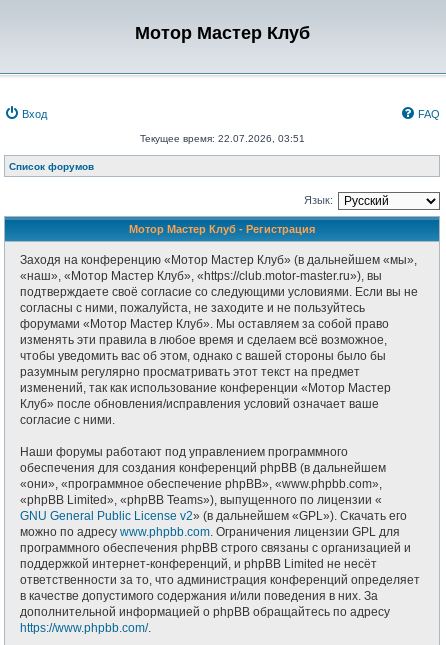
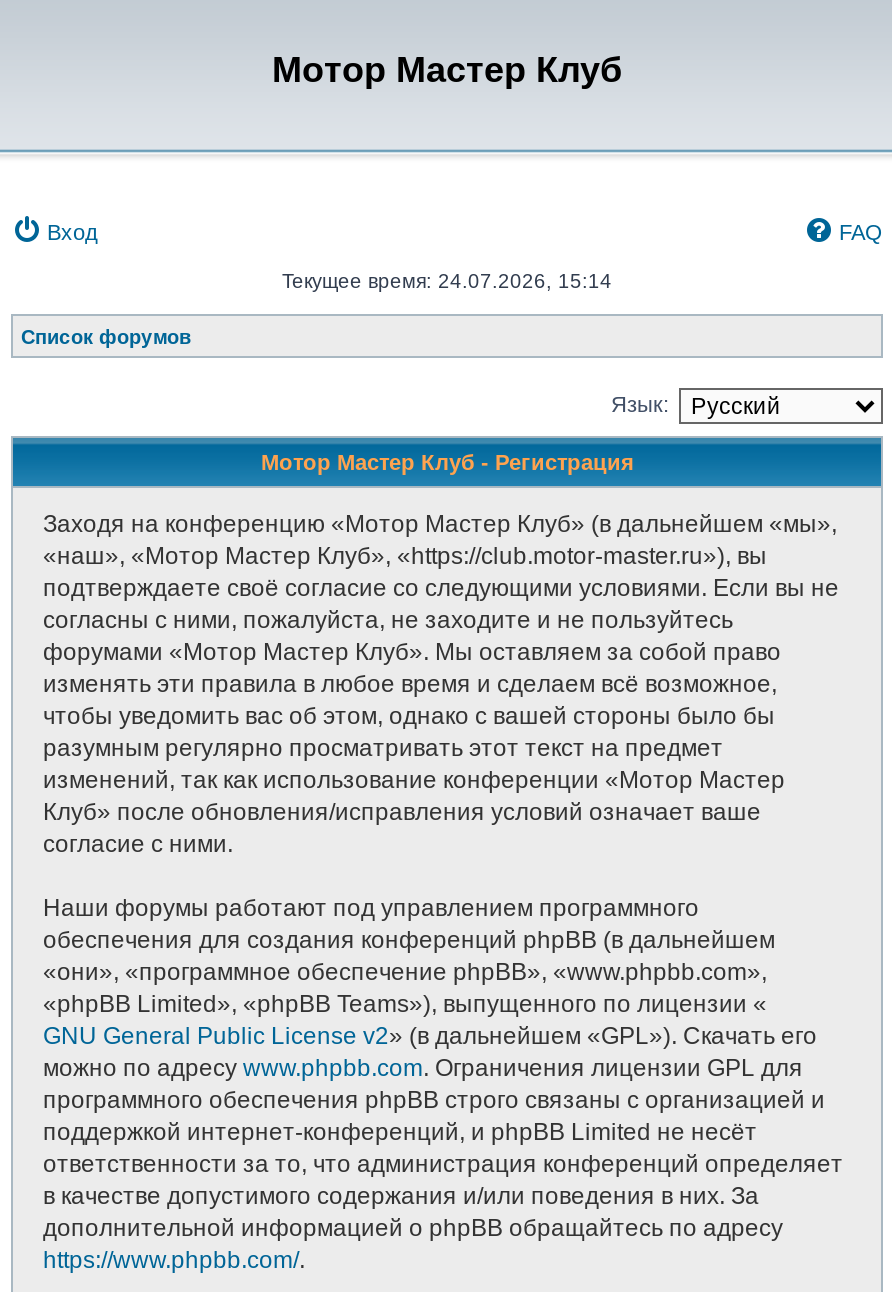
- Текущее время: 22.07.2026, 03:51
+ Текущее время: 24.07.2026, 15:14
